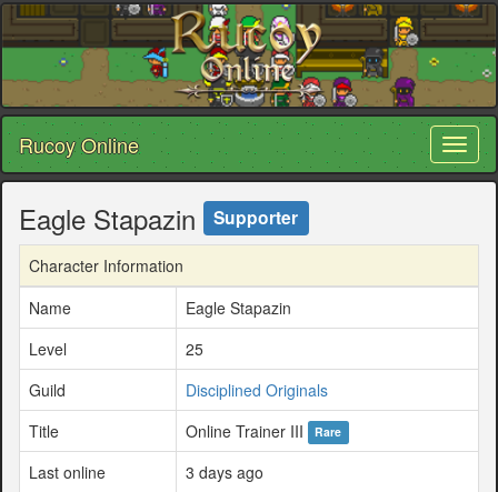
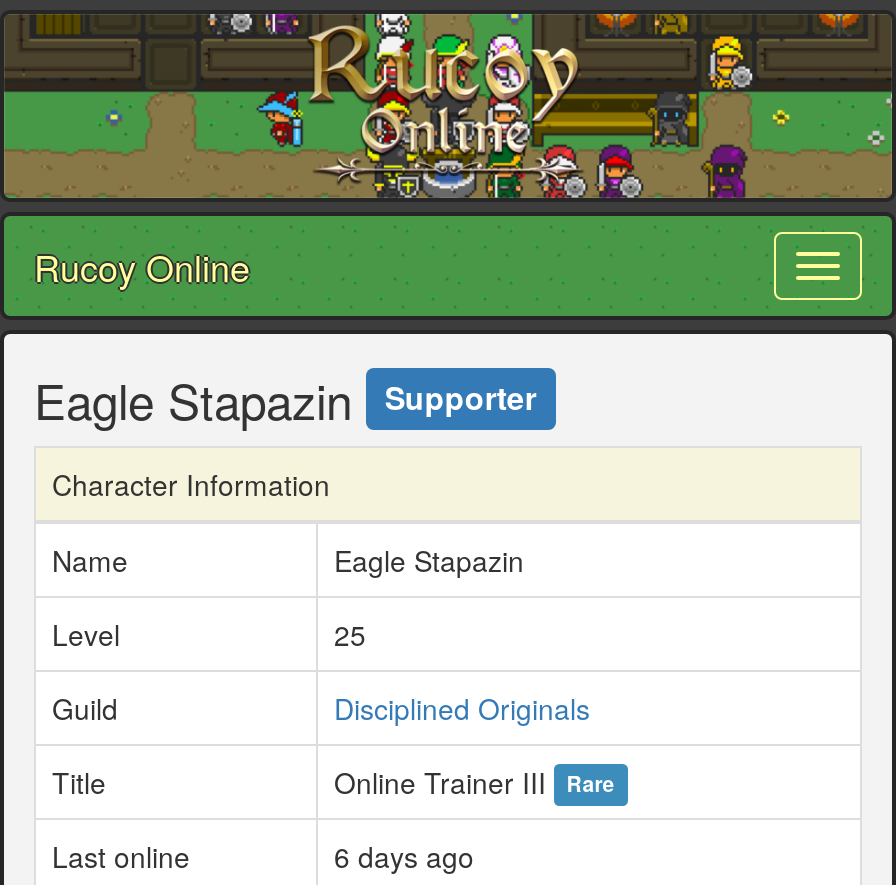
- 3 days ago
+ 6 days ago
